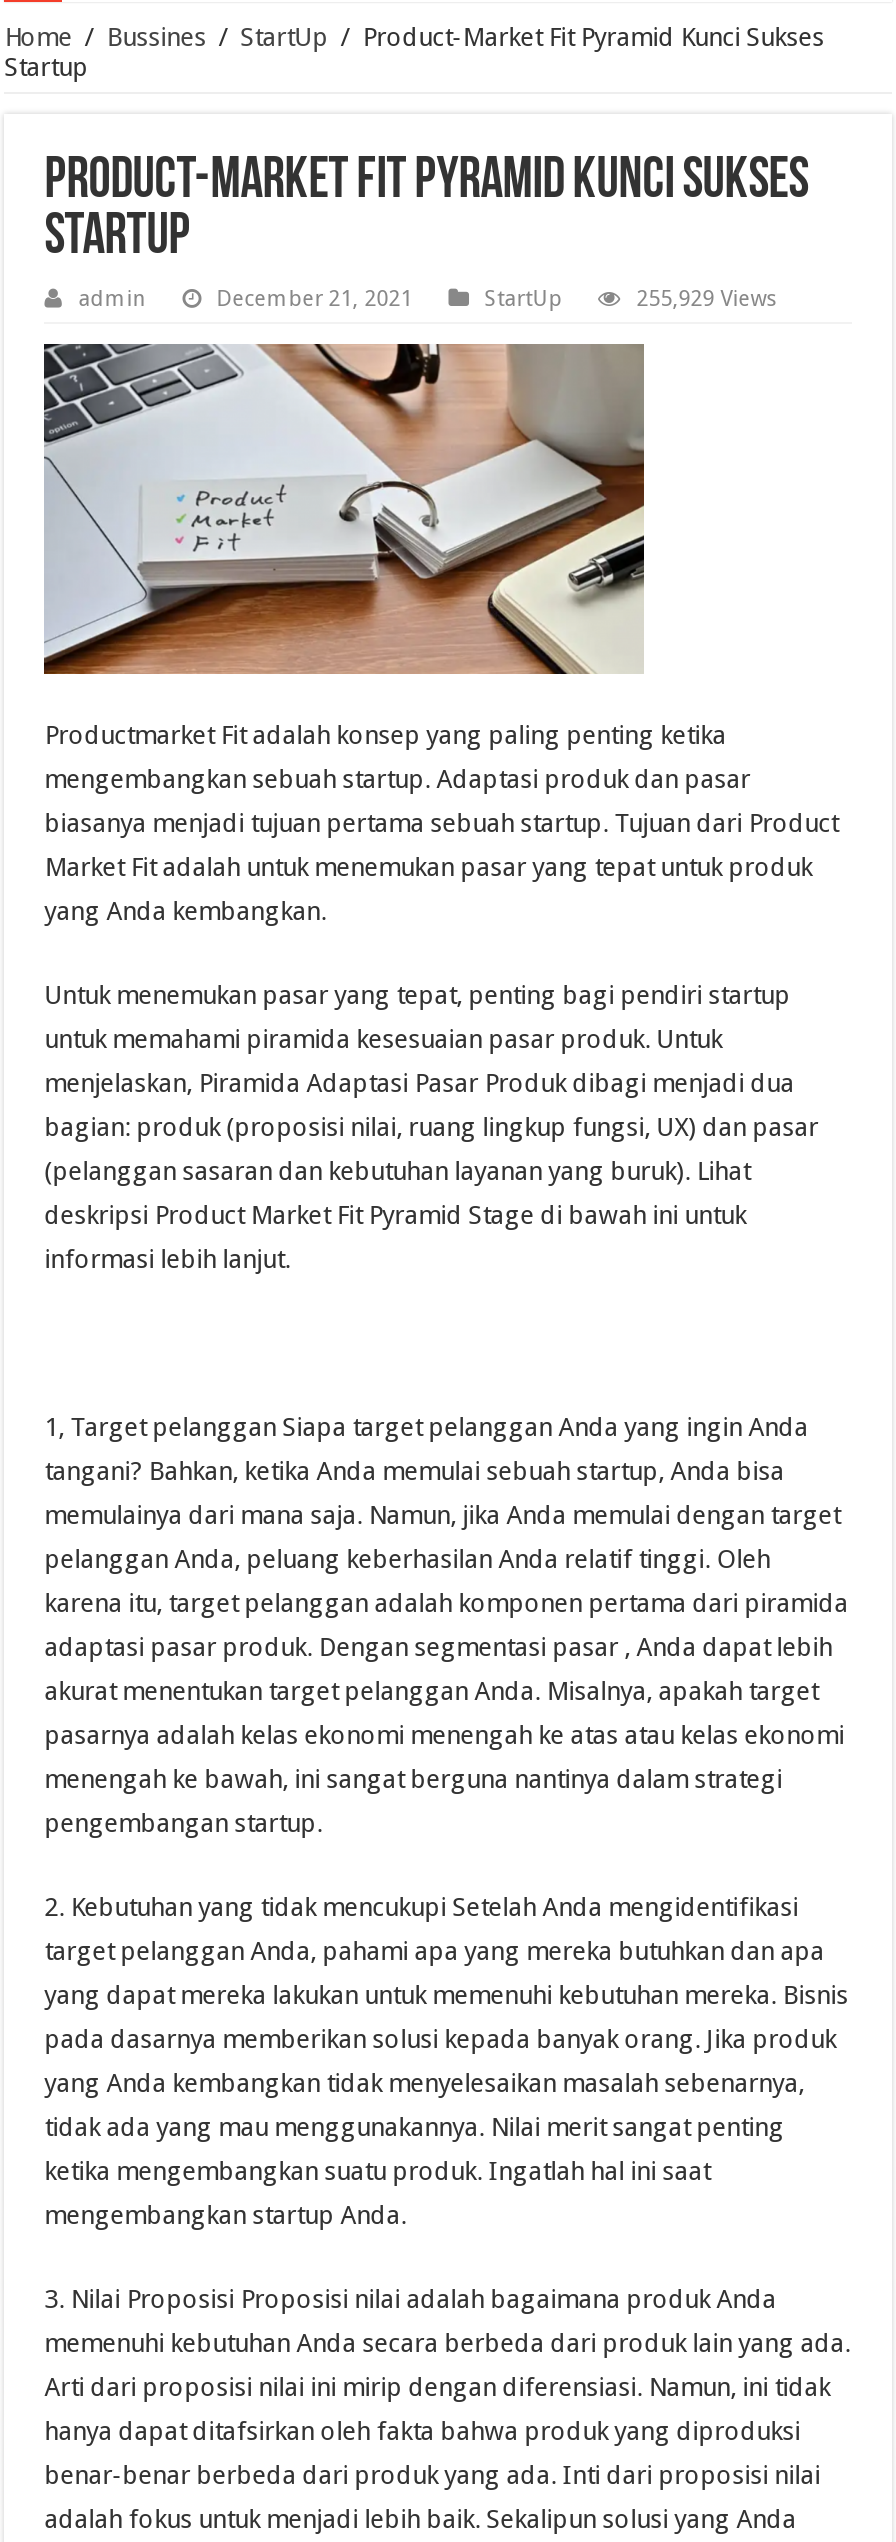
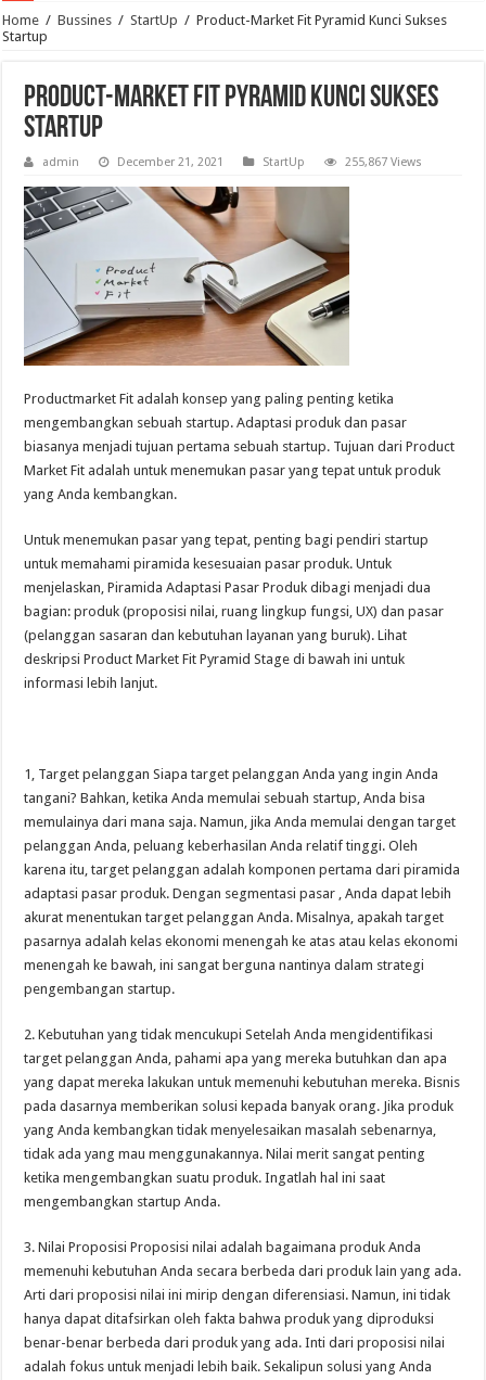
- 255,929 Views
+ 255,867 Views
